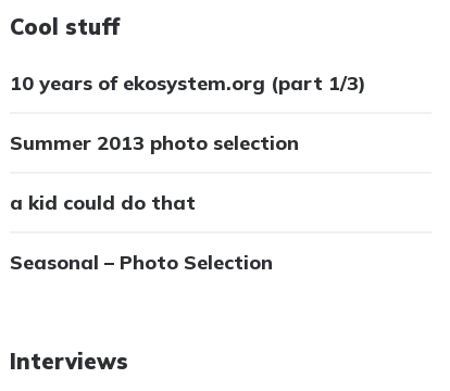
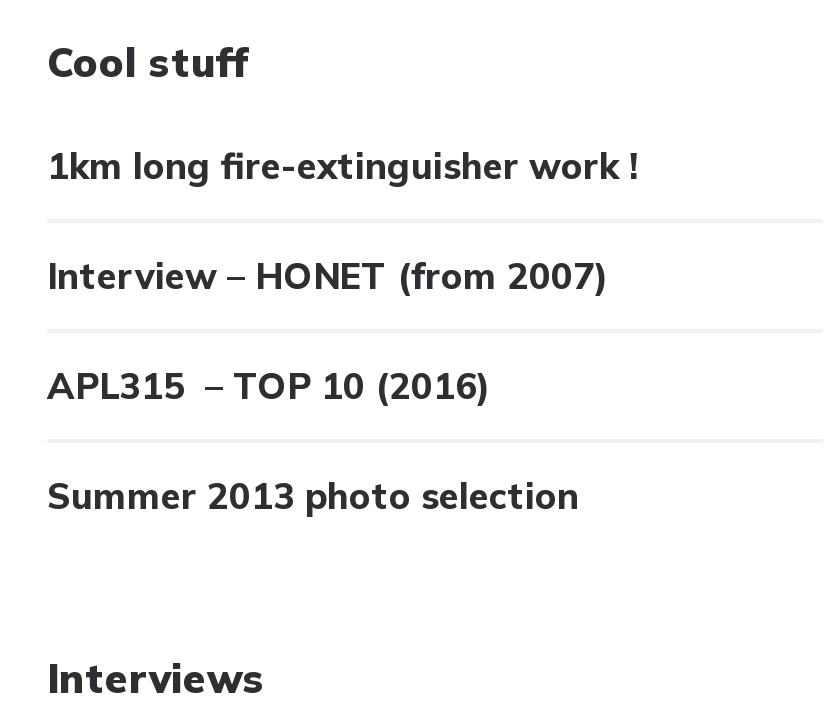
- 10 years of ekosystem.org (part 1/3)
+ 1km long fire-extinguisher work !
+ Interview – HONET (from 2007)
+ APL315 – TOP 10 (2016)

moved down: Summer 2013 photo selection

- a kid could do that
- Seasonal – Photo Selection
